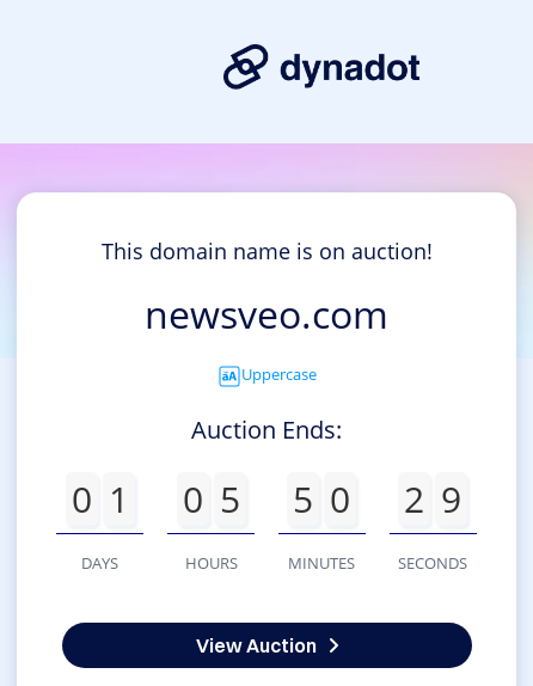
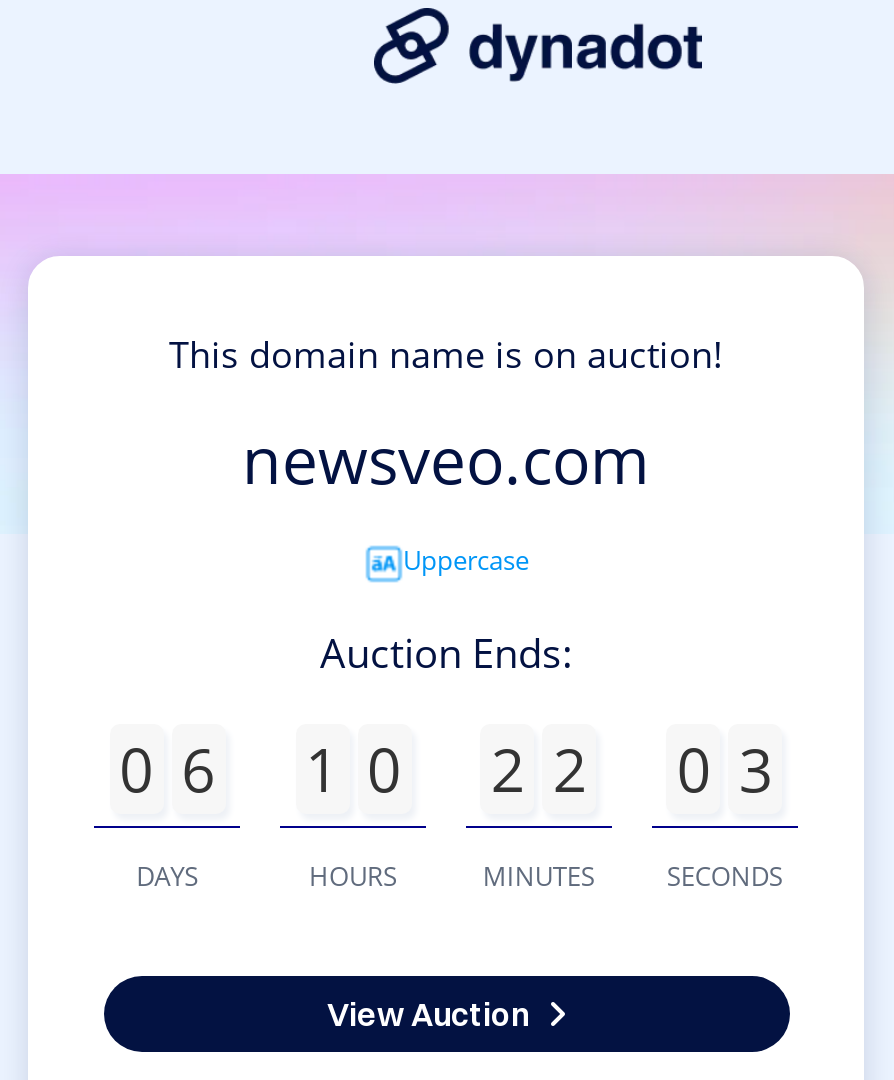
- 0 1
+ 0 6

- 0 5
+ 1 0

- 5 0
+ 2 2

- 2 9
+ 0 3
